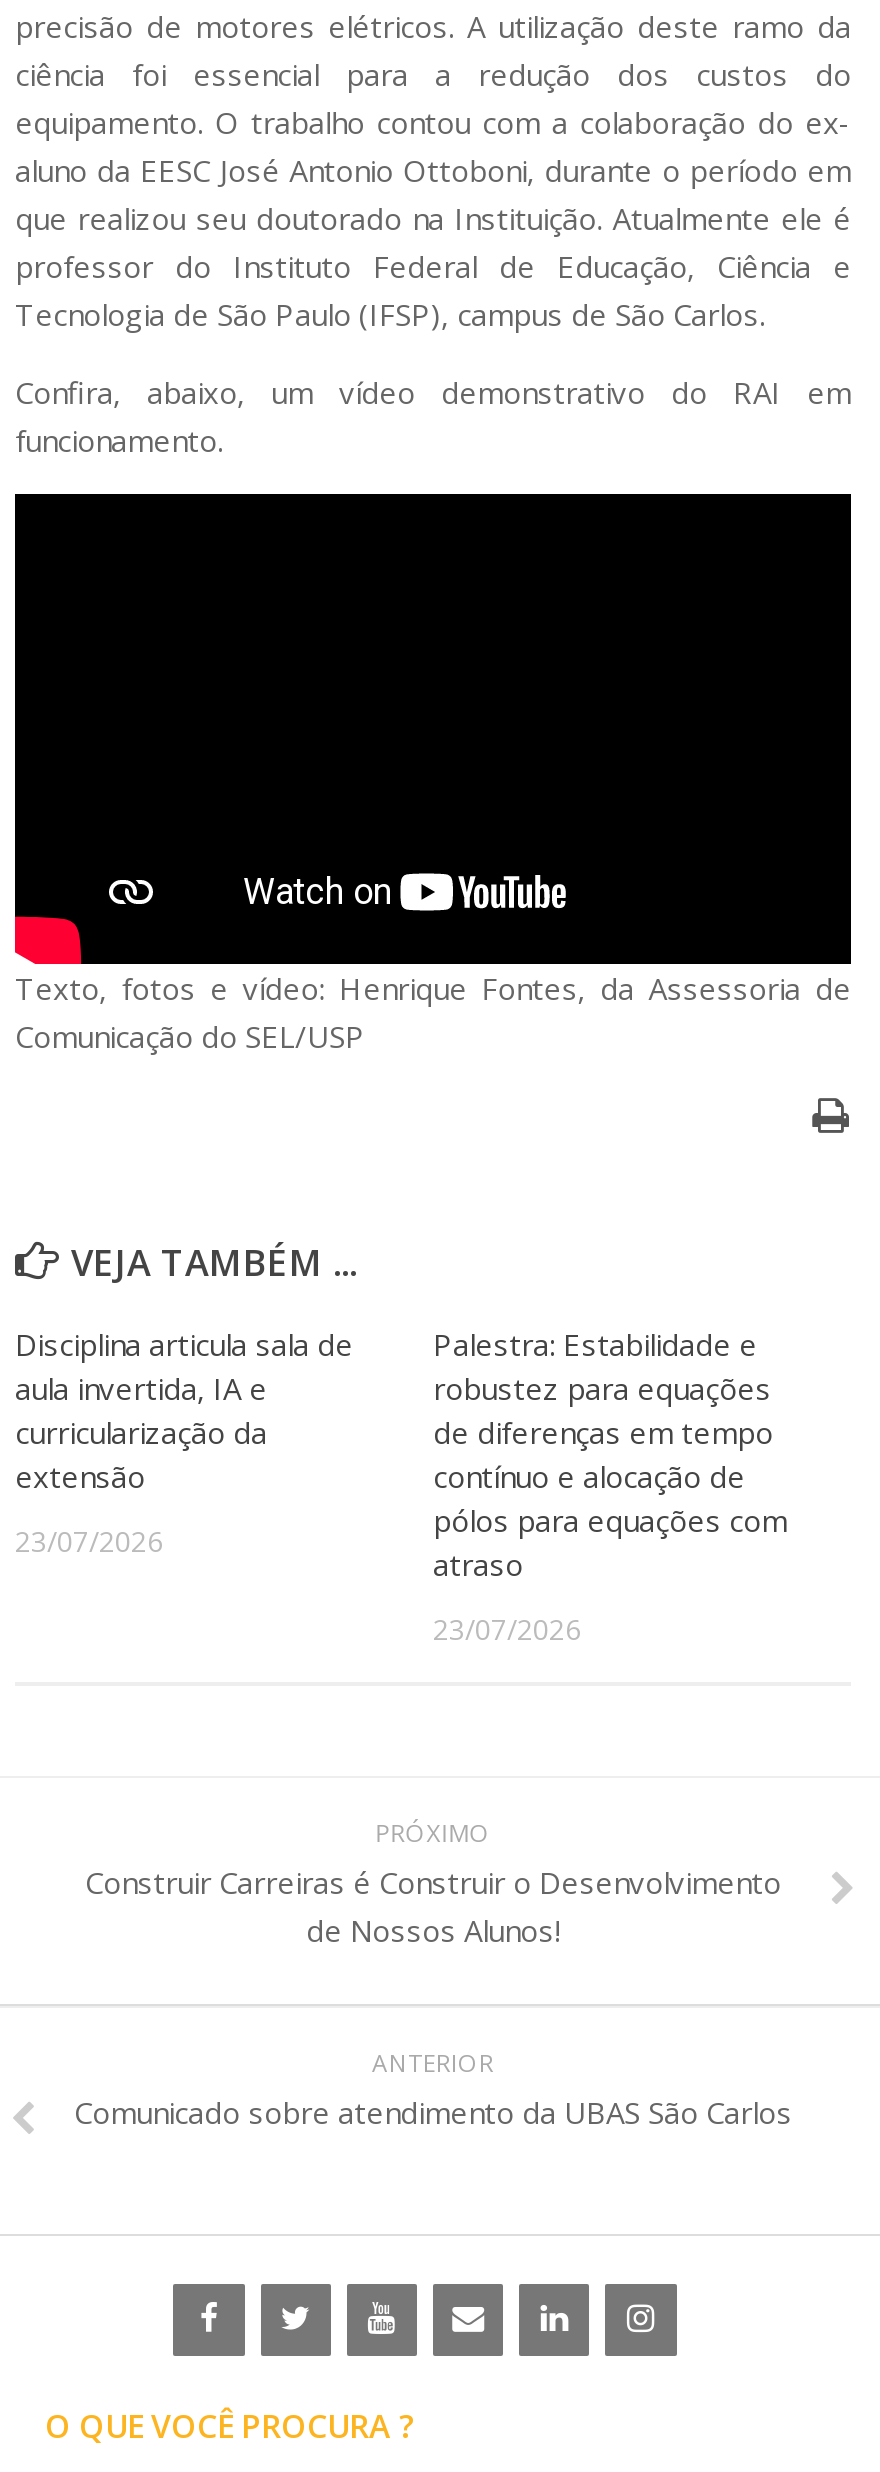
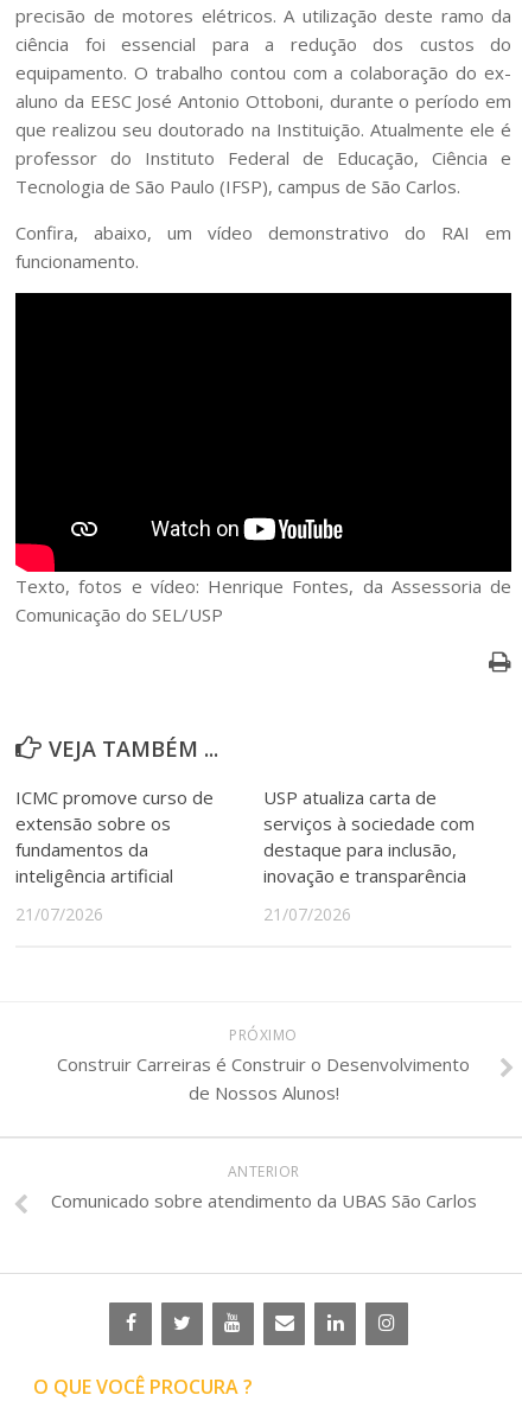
- Disciplina articula sala de
- aula invertida, IA e
- curricularização da
- extensão
+ ICMC promove curso de
+ extensão sobre os
+ fundamentos da
+ inteligência artificial

- Palestra: Estabilidade e
- robustez para equações
- de diferenças em tempo
- contínuo e alocação de
- pólos para equações com
- atraso
+ USP atualiza carta de
+ serviços à sociedade com
+ destaque para inclusão,
+ inovação e transparência

- 23/07/2026
+ 21/07/2026

- 23/07/2026
+ 21/07/2026
